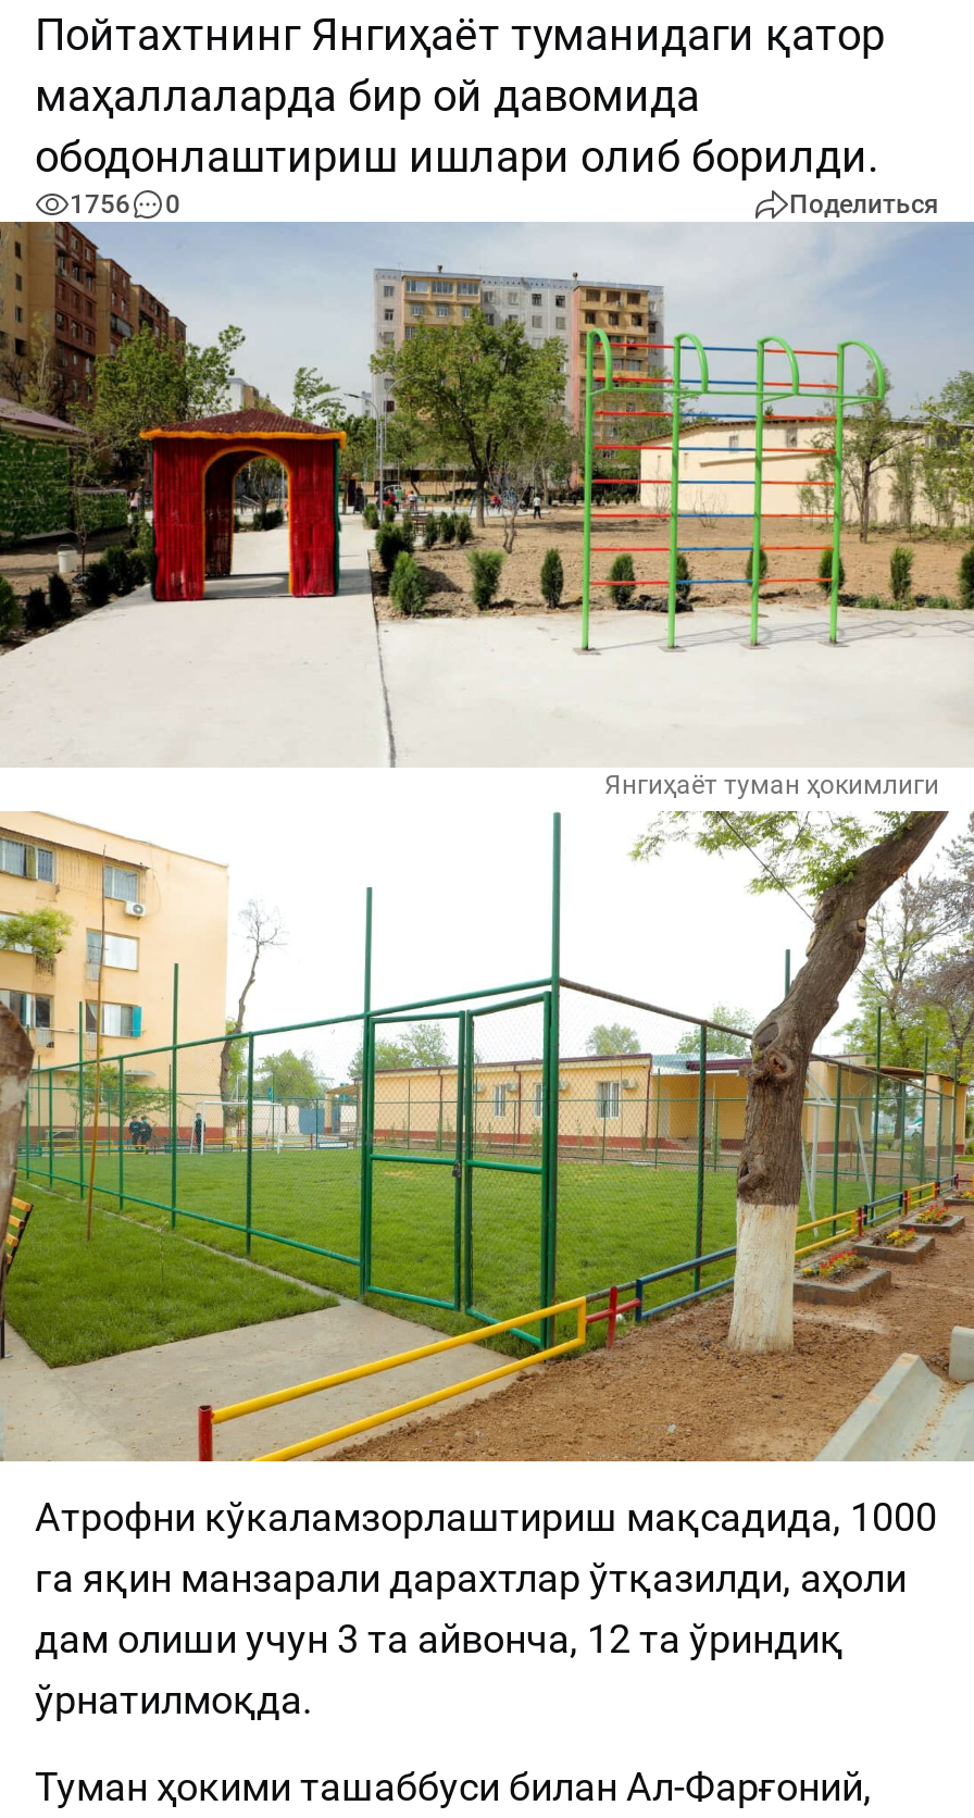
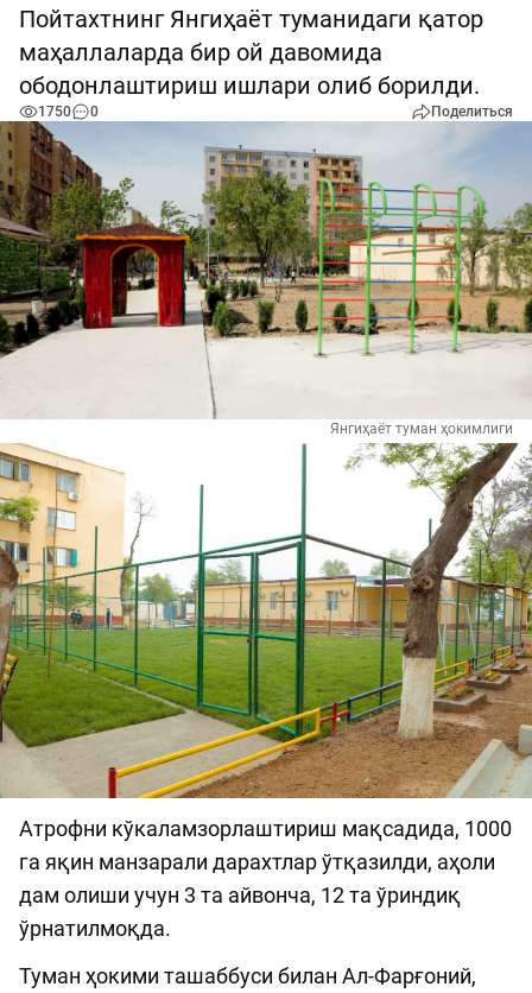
- 1756 0
+ 1750 0
